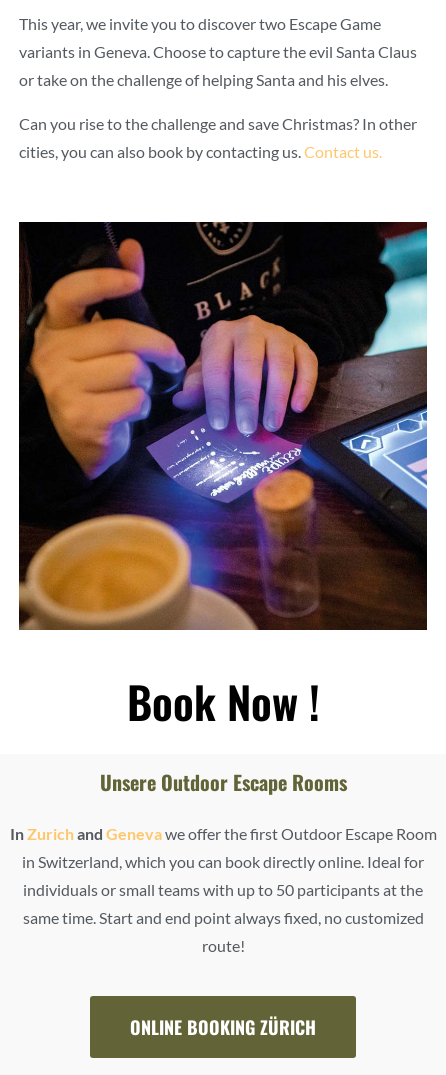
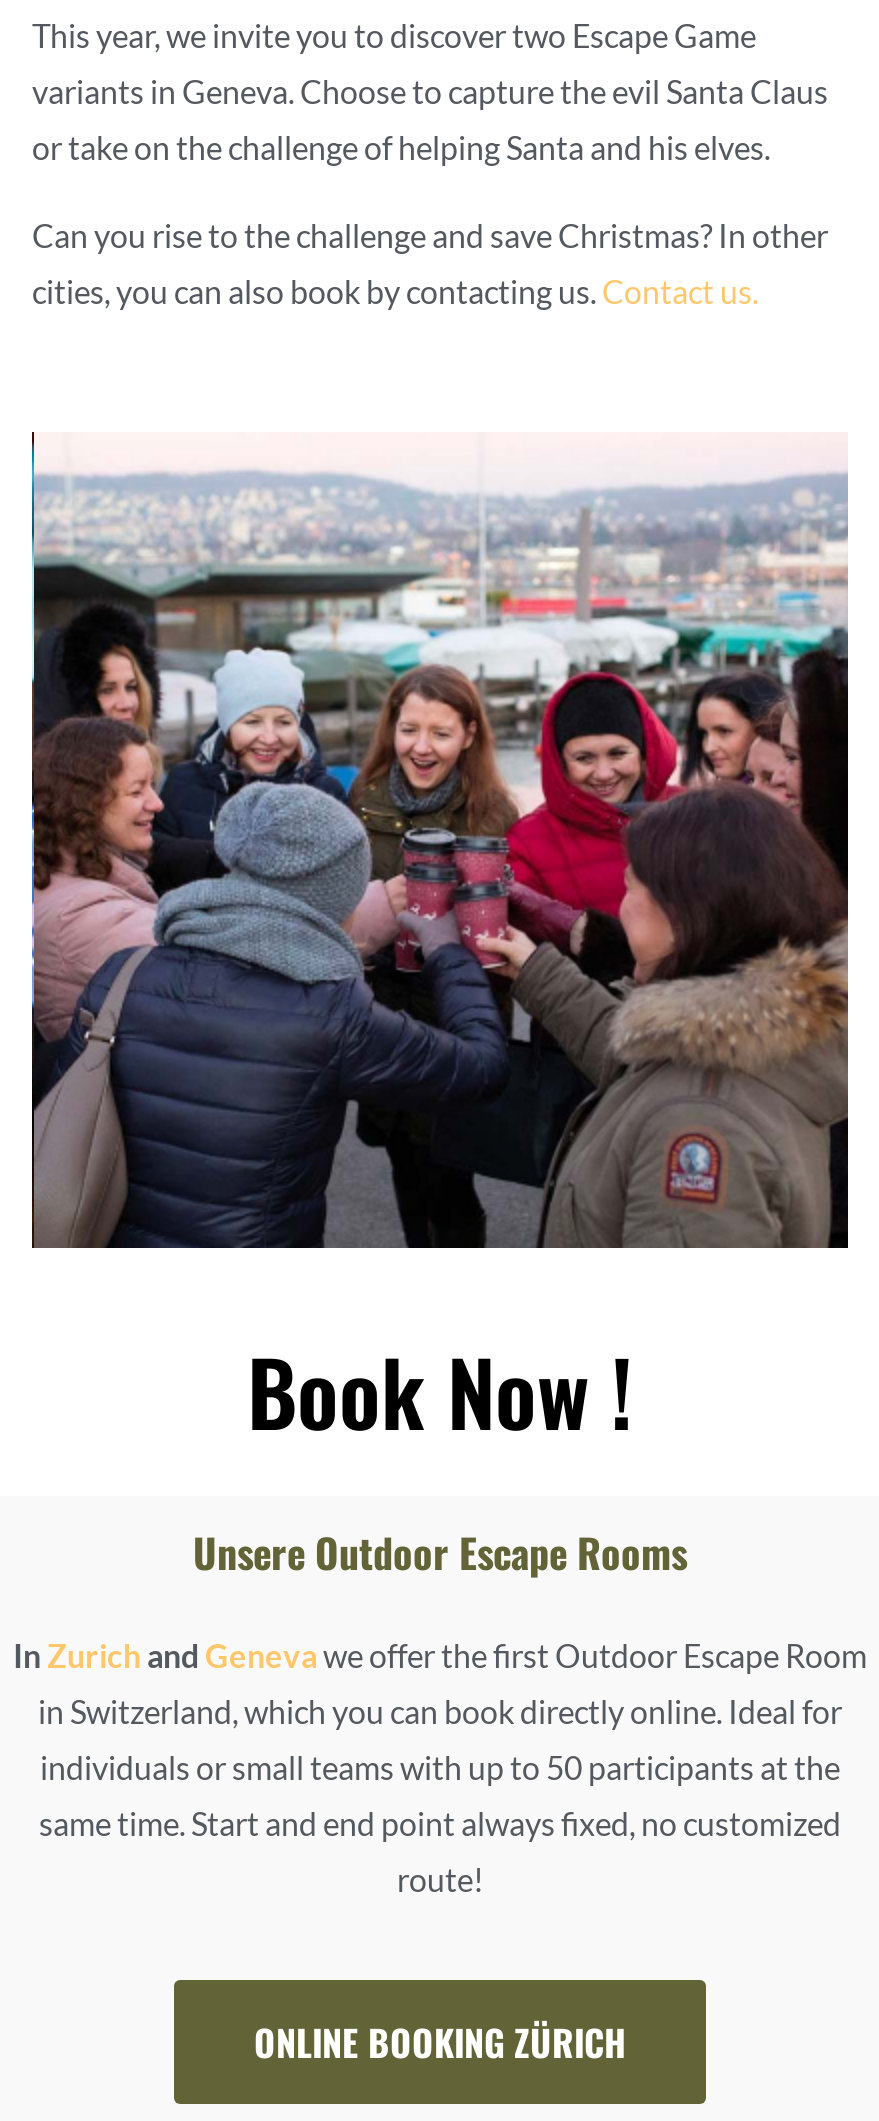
- [image]
+ [image]
